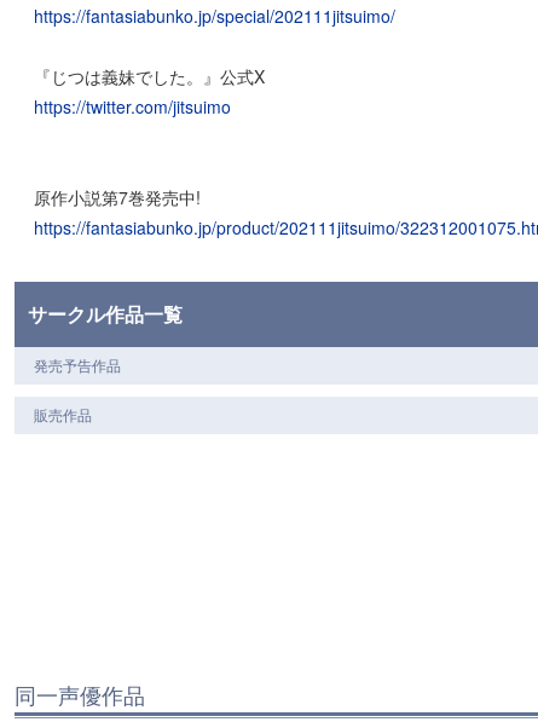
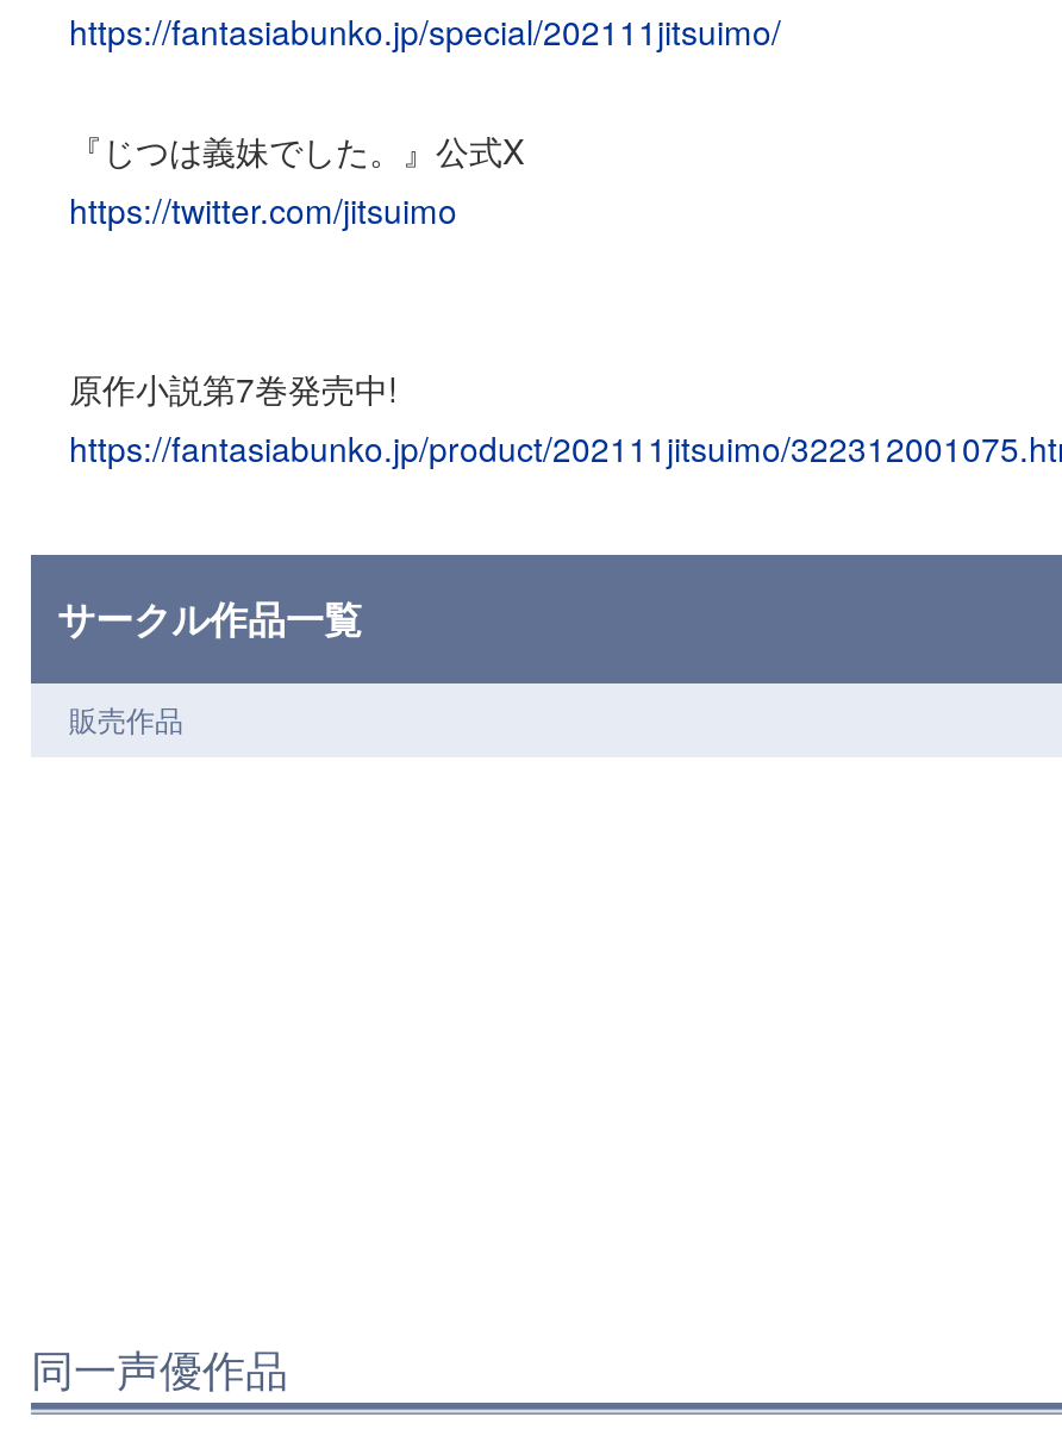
- 発売予告作品

moved up: 販売作品
